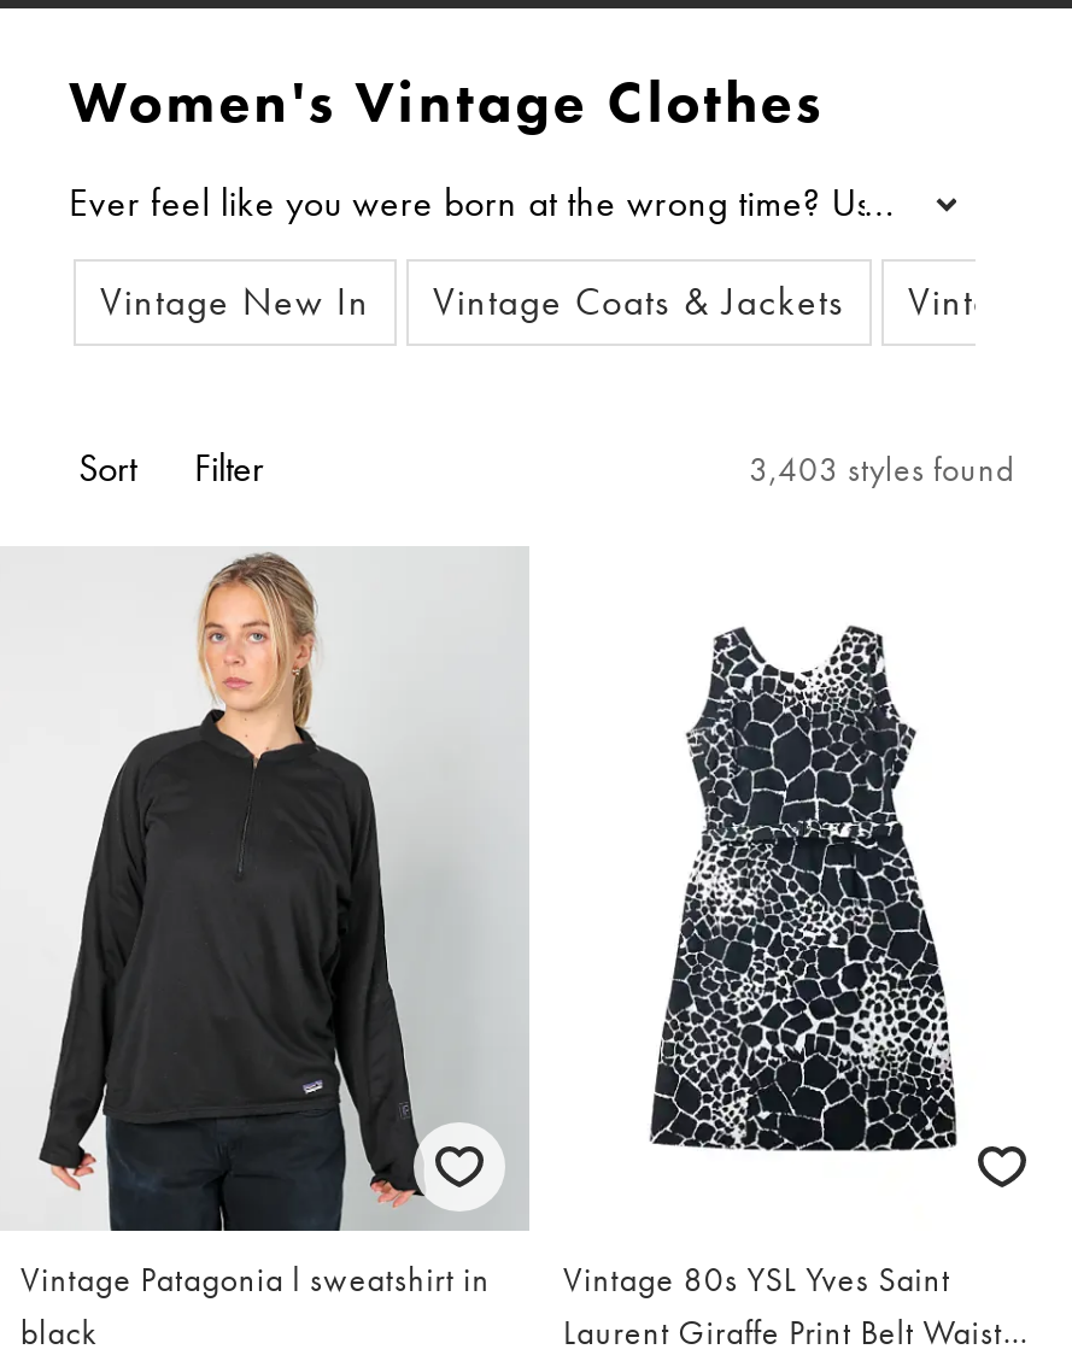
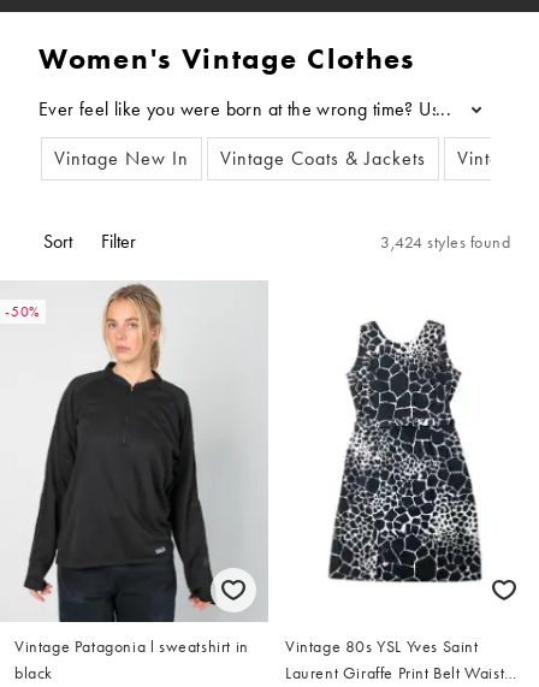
- 3,403 styles found
+ 3,424 styles found
+ -50%
